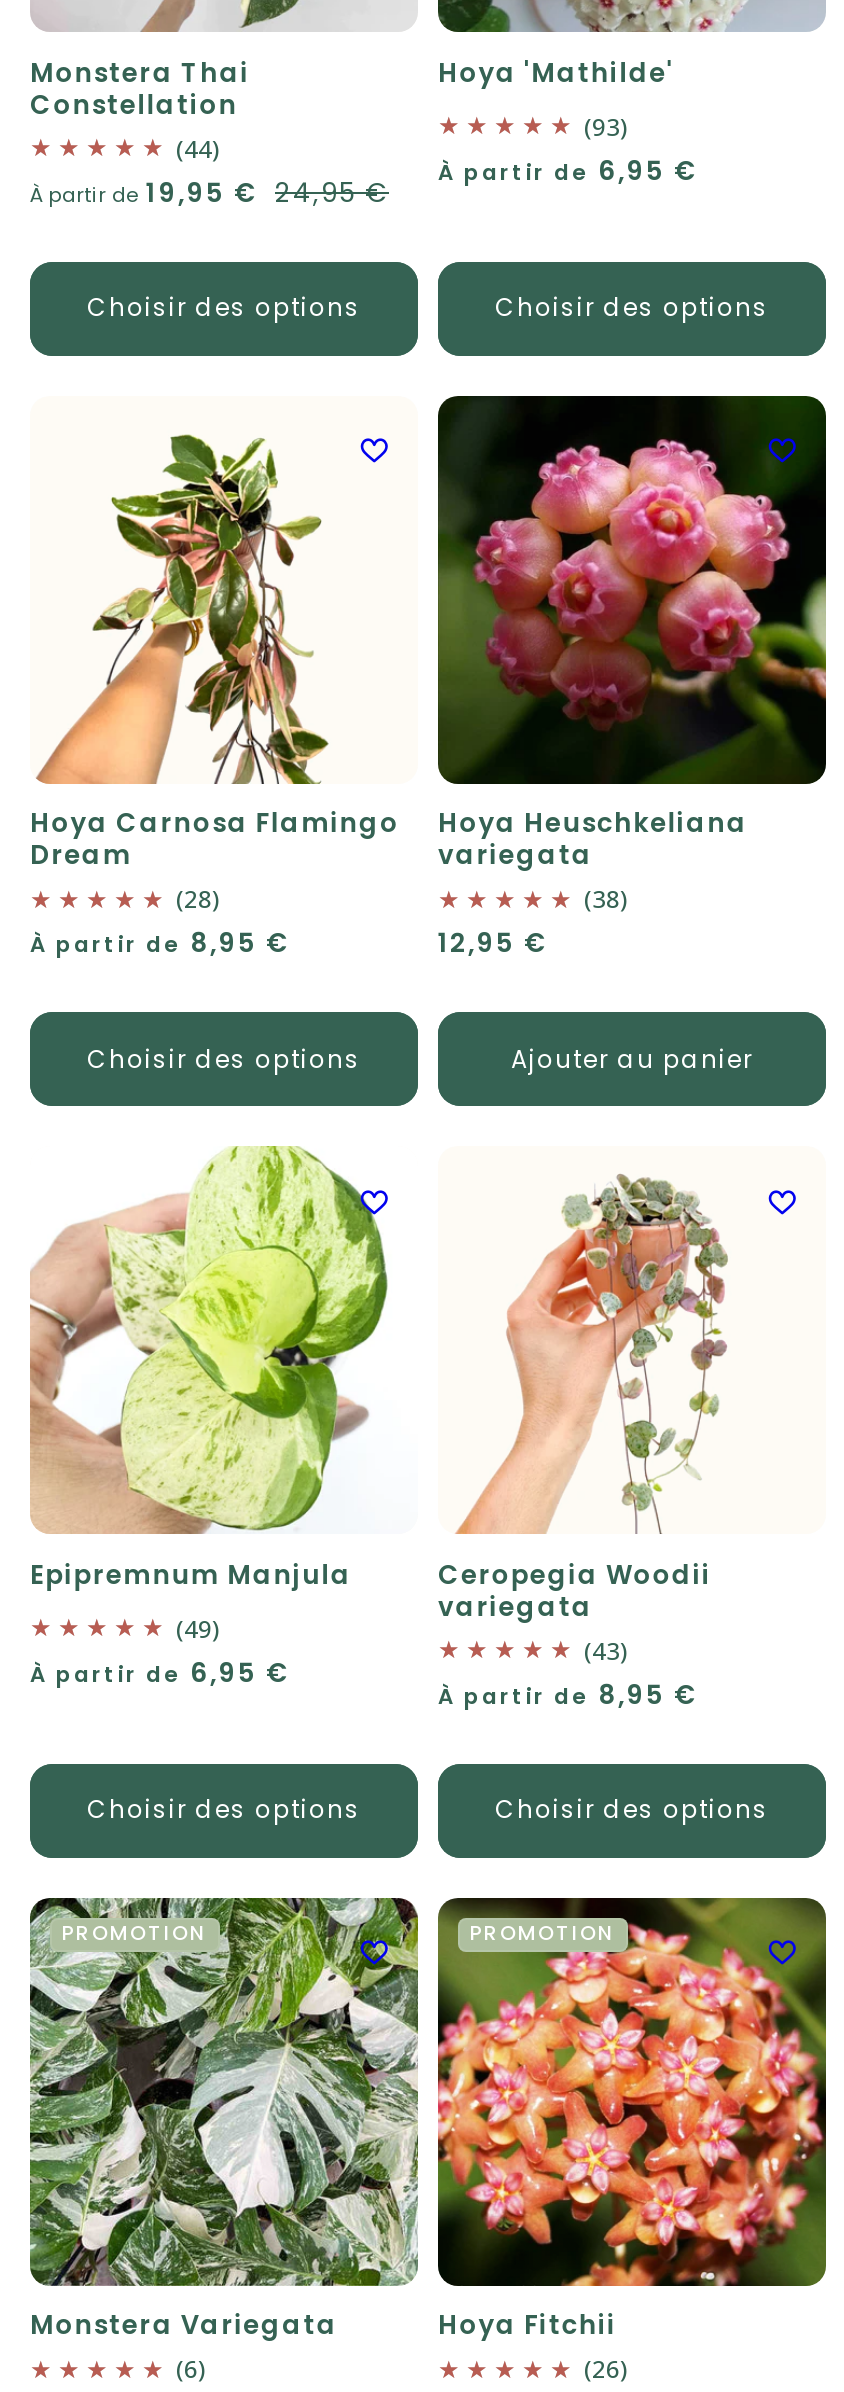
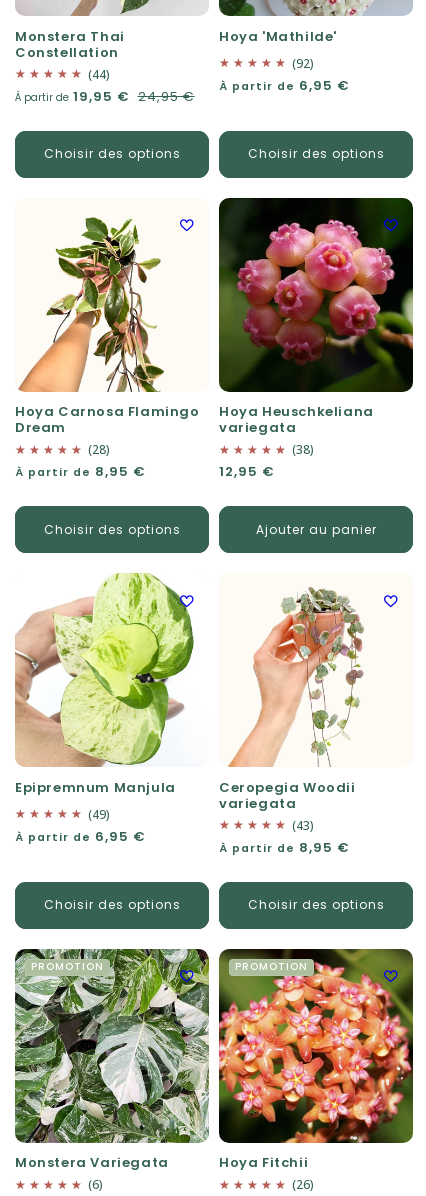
- (93)
+ (92)
